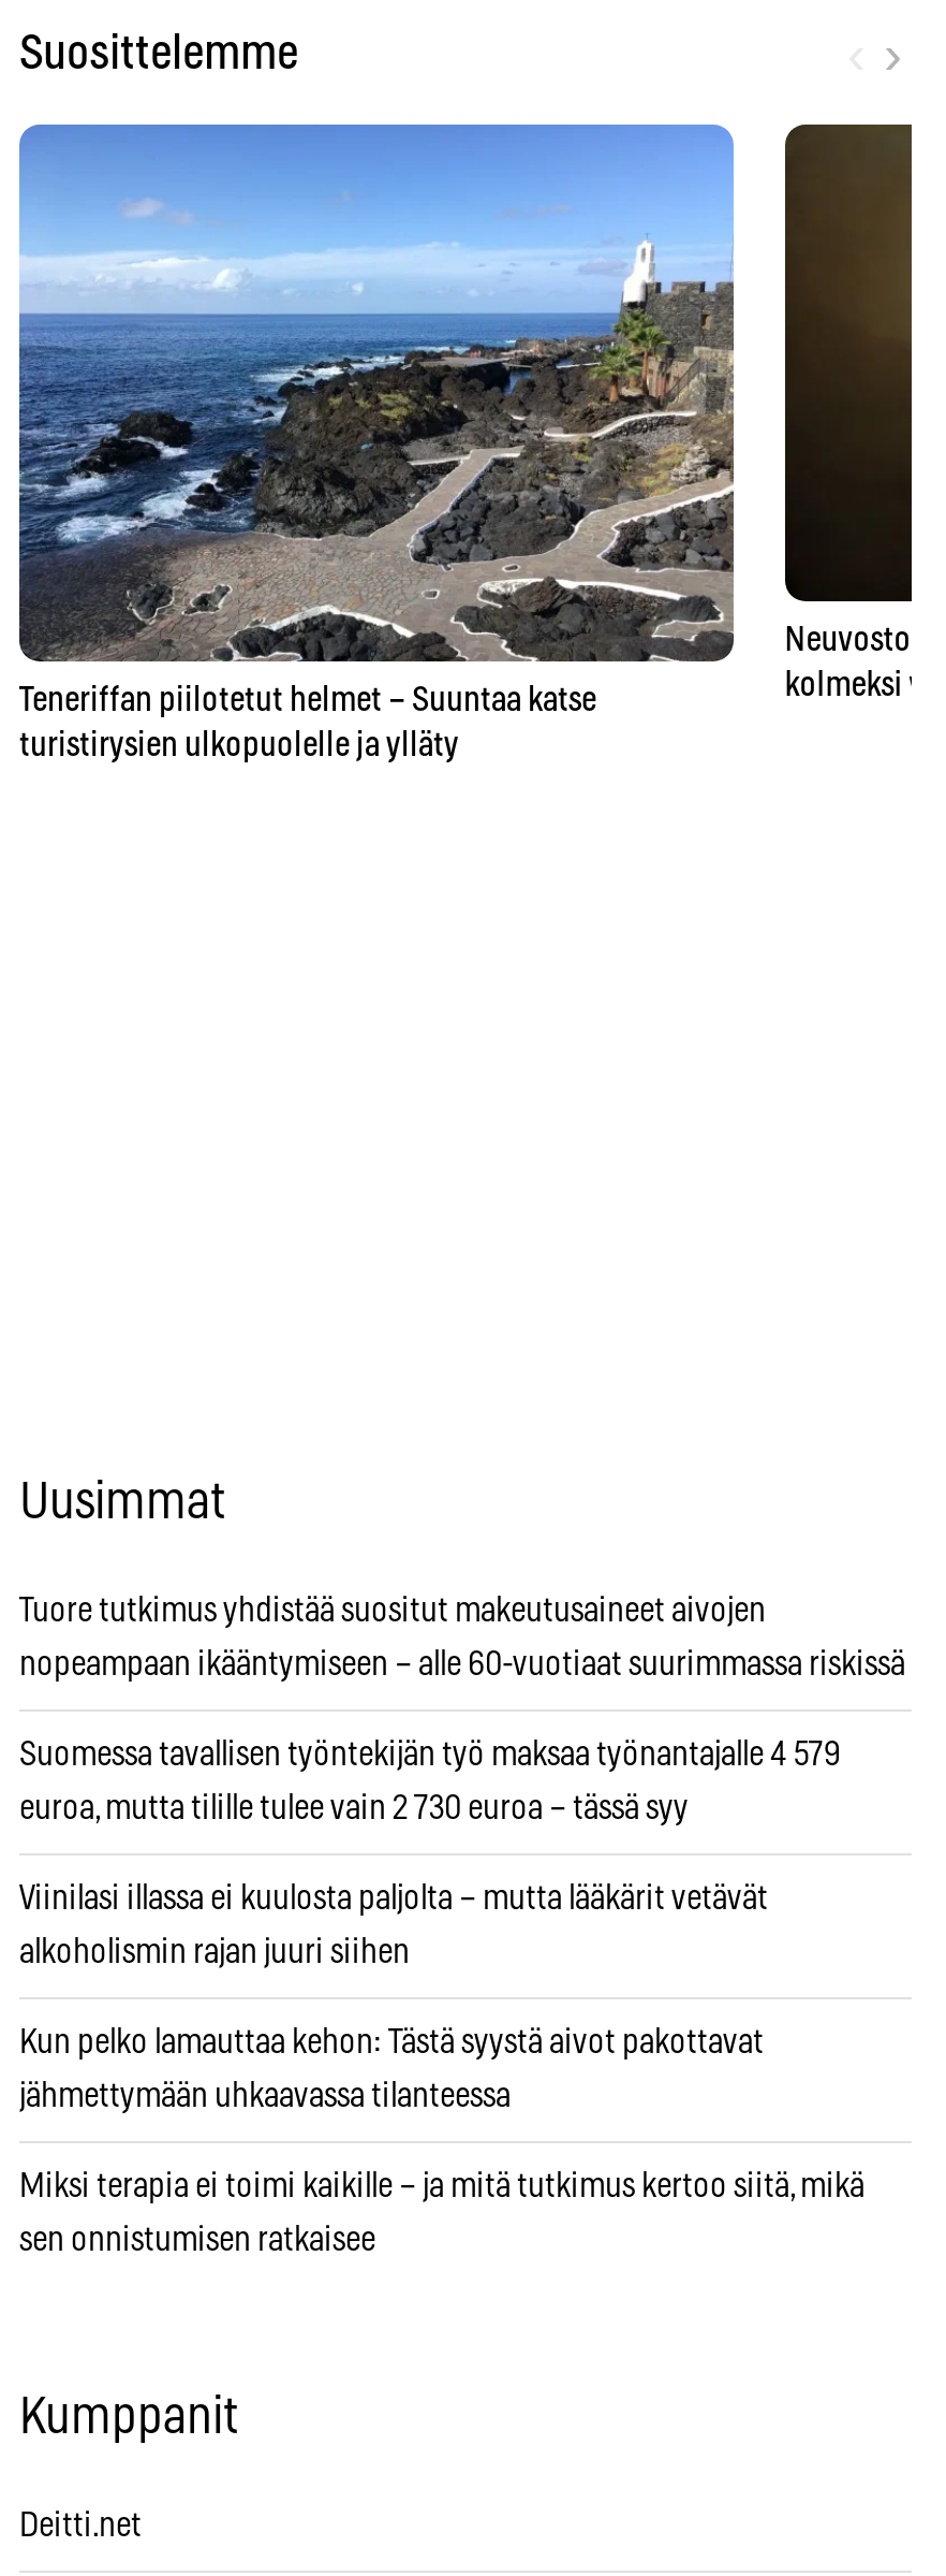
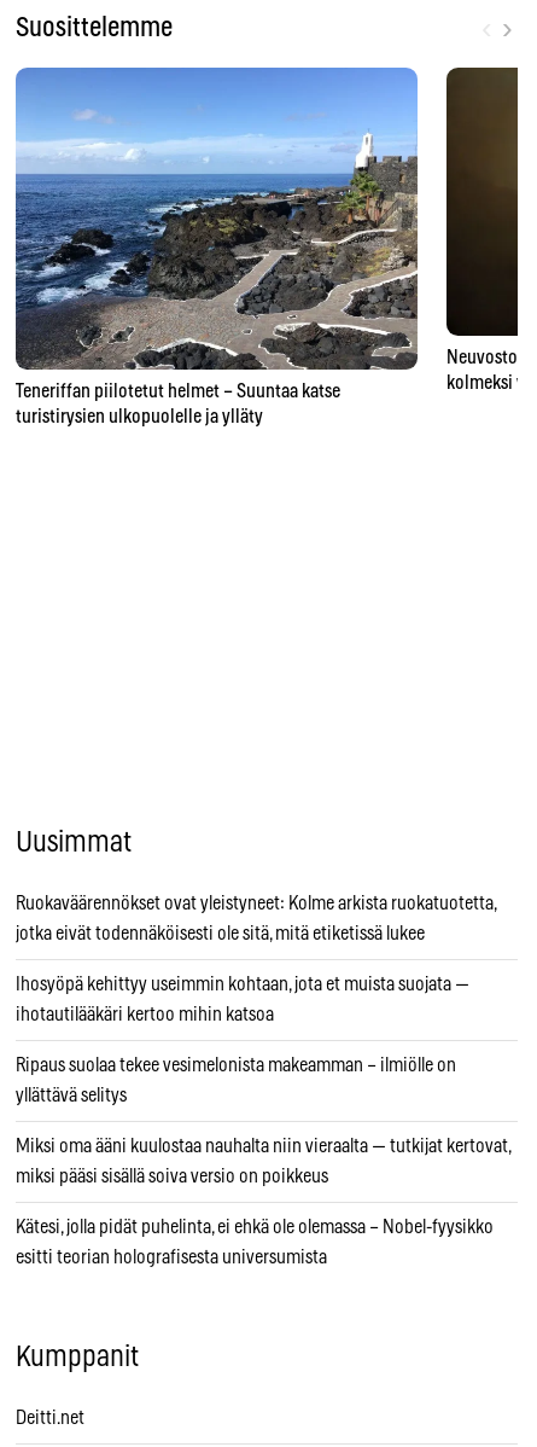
- Tuore tutkimus yhdistää suositut makeutusaineet aivojen
+ Ruokaväärennökset ovat yleistyneet: Kolme arkista ruokatuotetta,

- nopeampaan ikääntymiseen – alle 60-vuotiaat suurimmassa riskissä
+ jotka eivät todennäköisesti ole sitä, mitä etiketissä lukee

- Suomessa tavallisen työntekijän työ maksaa työnantajalle 4 579
+ Ihosyöpä kehittyy useimmin kohtaan, jota et muista suojata —

- euroa, mutta tilille tulee vain 2 730 euroa – tässä syy
+ ihotautilääkäri kertoo mihin katsoa

- Viinilasi illassa ei kuulosta paljolta – mutta lääkärit vetävät
+ Ripaus suolaa tekee vesimelonista makeamman – ilmiölle on

- alkoholismin rajan juuri siihen
+ yllättävä selitys

- Kun pelko lamauttaa kehon: Tästä syystä aivot pakottavat
+ Miksi oma ääni kuulostaa nauhalta niin vieraalta — tutkijat kertovat,

- jähmettymään uhkaavassa tilanteessa
+ miksi pääsi sisällä soiva versio on poikkeus

- Miksi terapia ei toimi kaikille – ja mitä tutkimus kertoo siitä, mikä
+ Kätesi, jolla pidät puhelinta, ei ehkä ole olemassa – Nobel-fyysikko

- sen onnistumisen ratkaisee
+ esitti teorian holografisesta universumista
